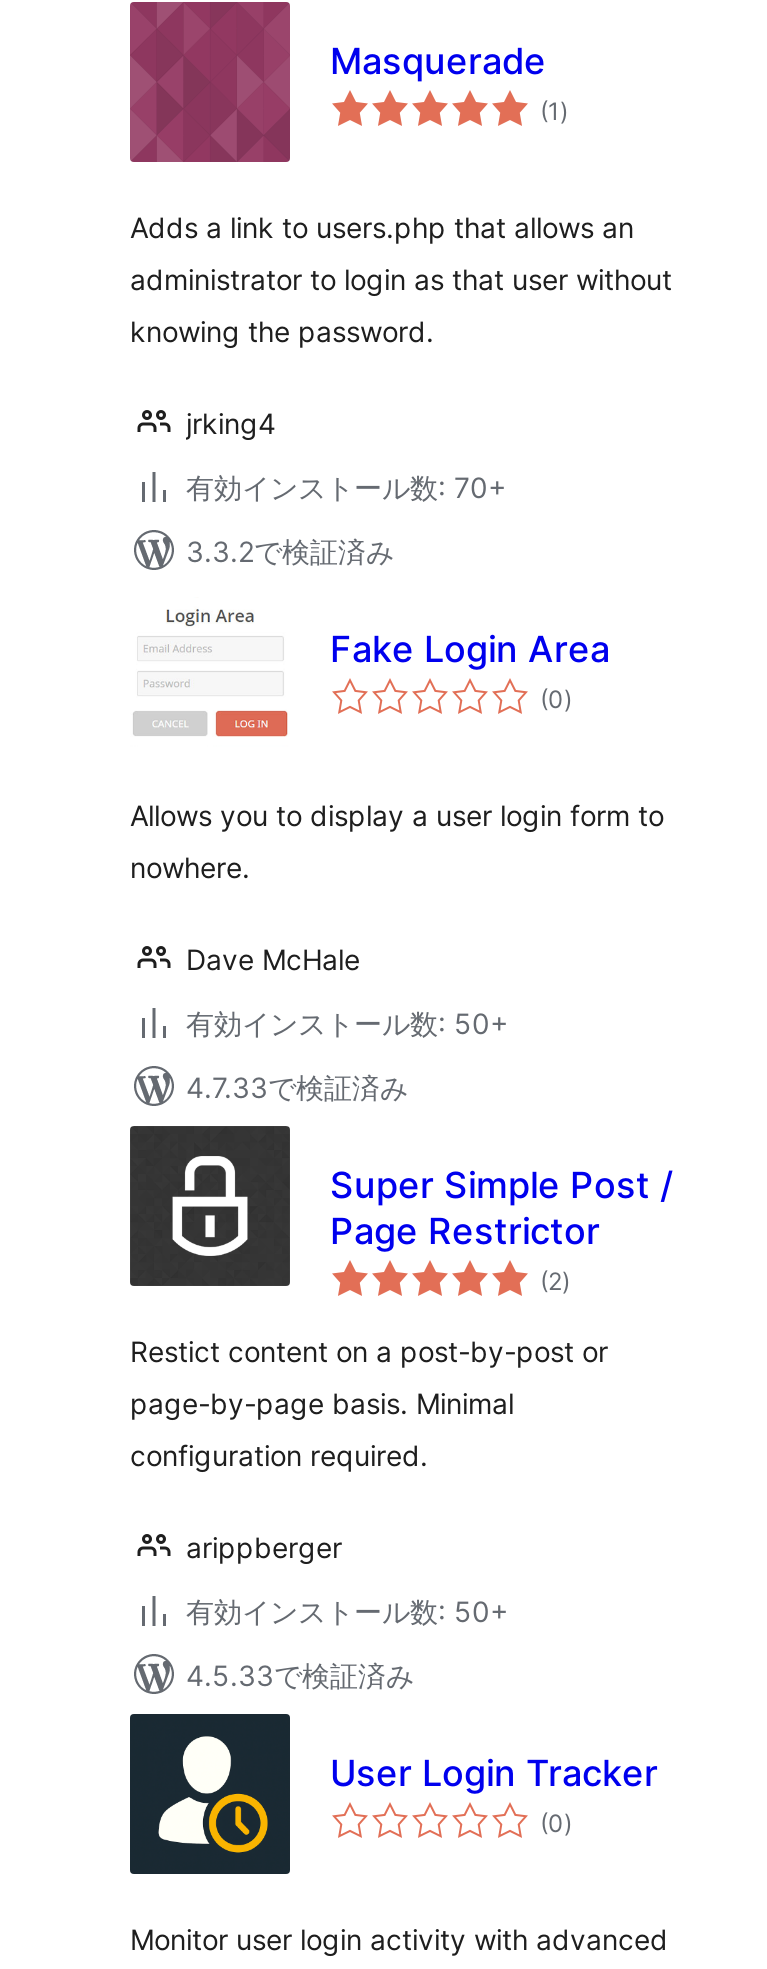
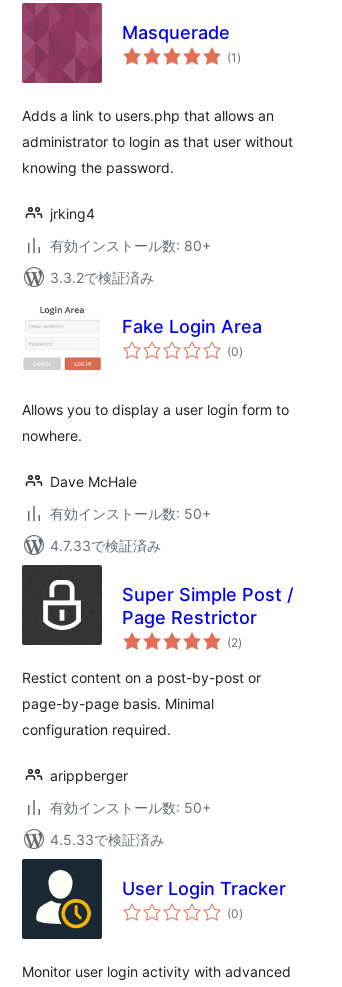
- 有効インストール数: 70+
+ 有効インストール数: 80+
